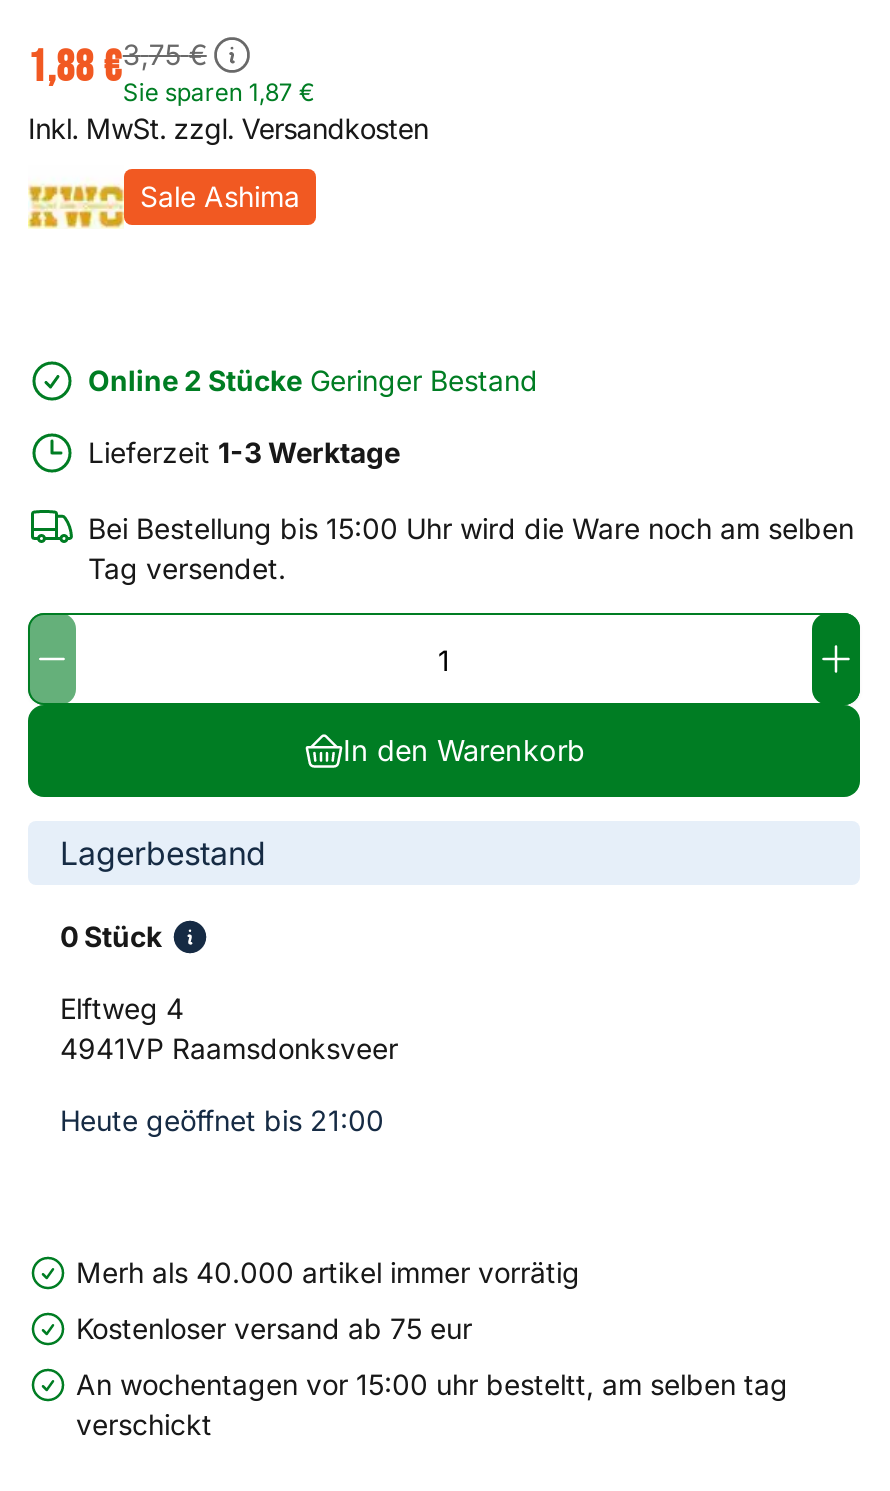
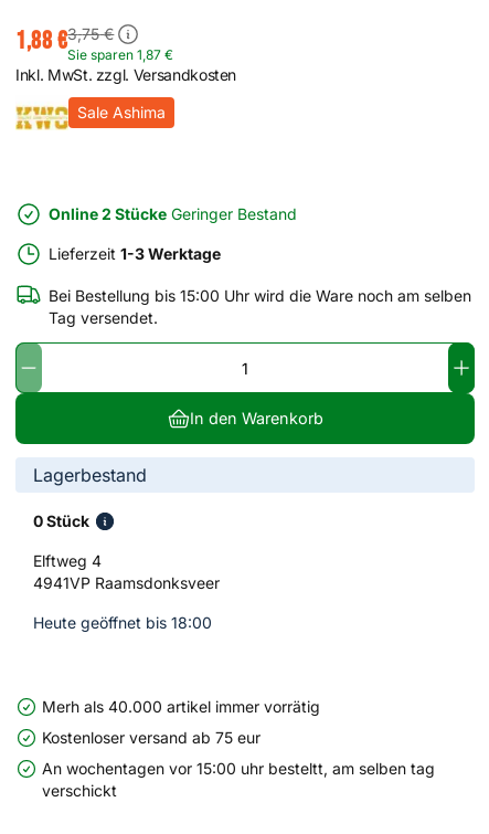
- Heute geöffnet bis 21:00
+ Heute geöffnet bis 18:00
